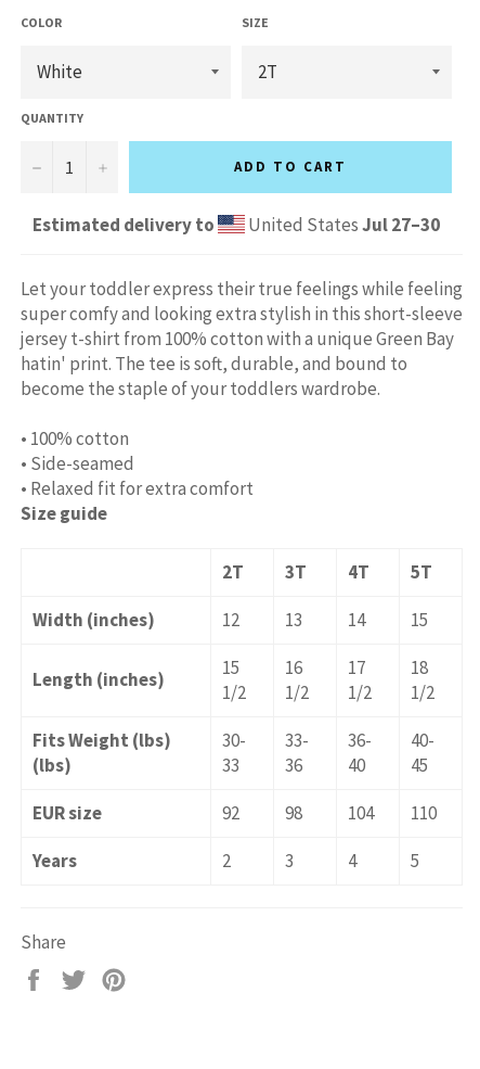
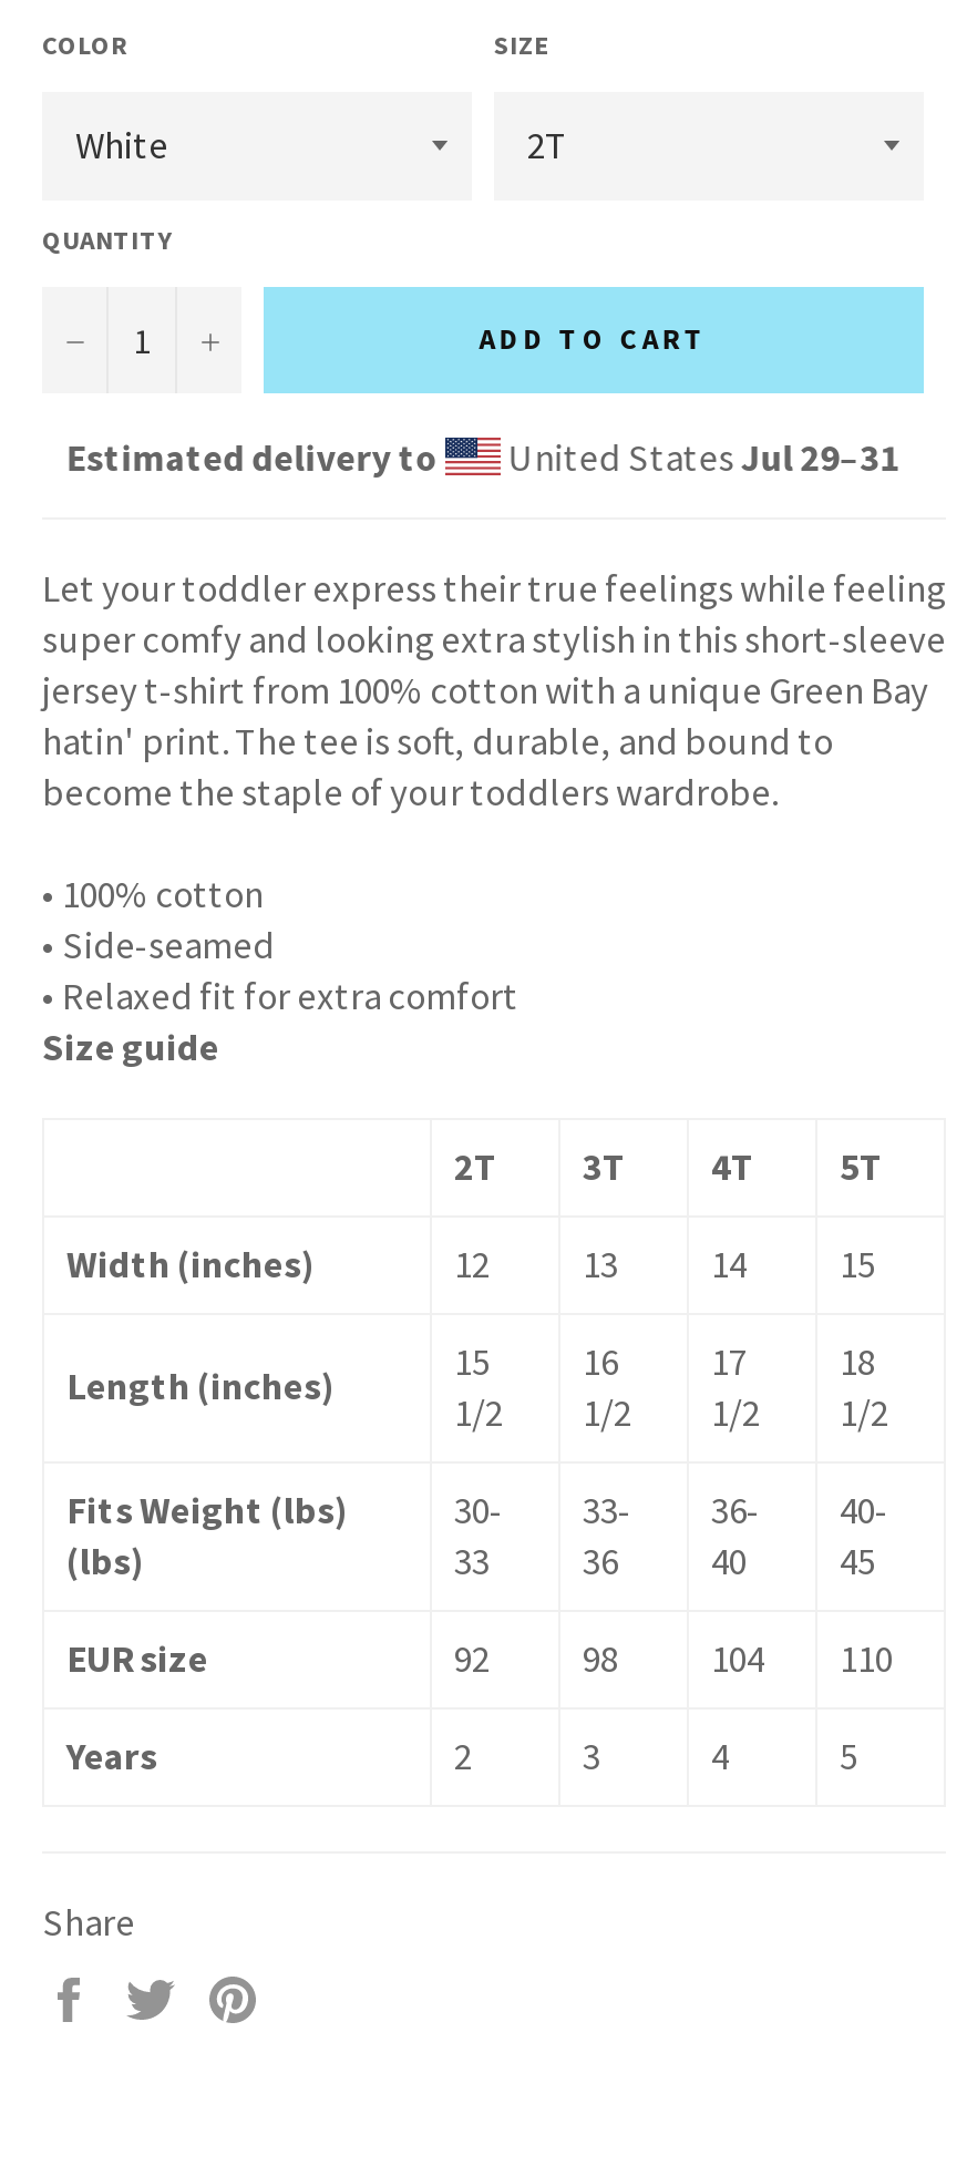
- United StatesJul 27–30
+ United StatesJul 29–31
